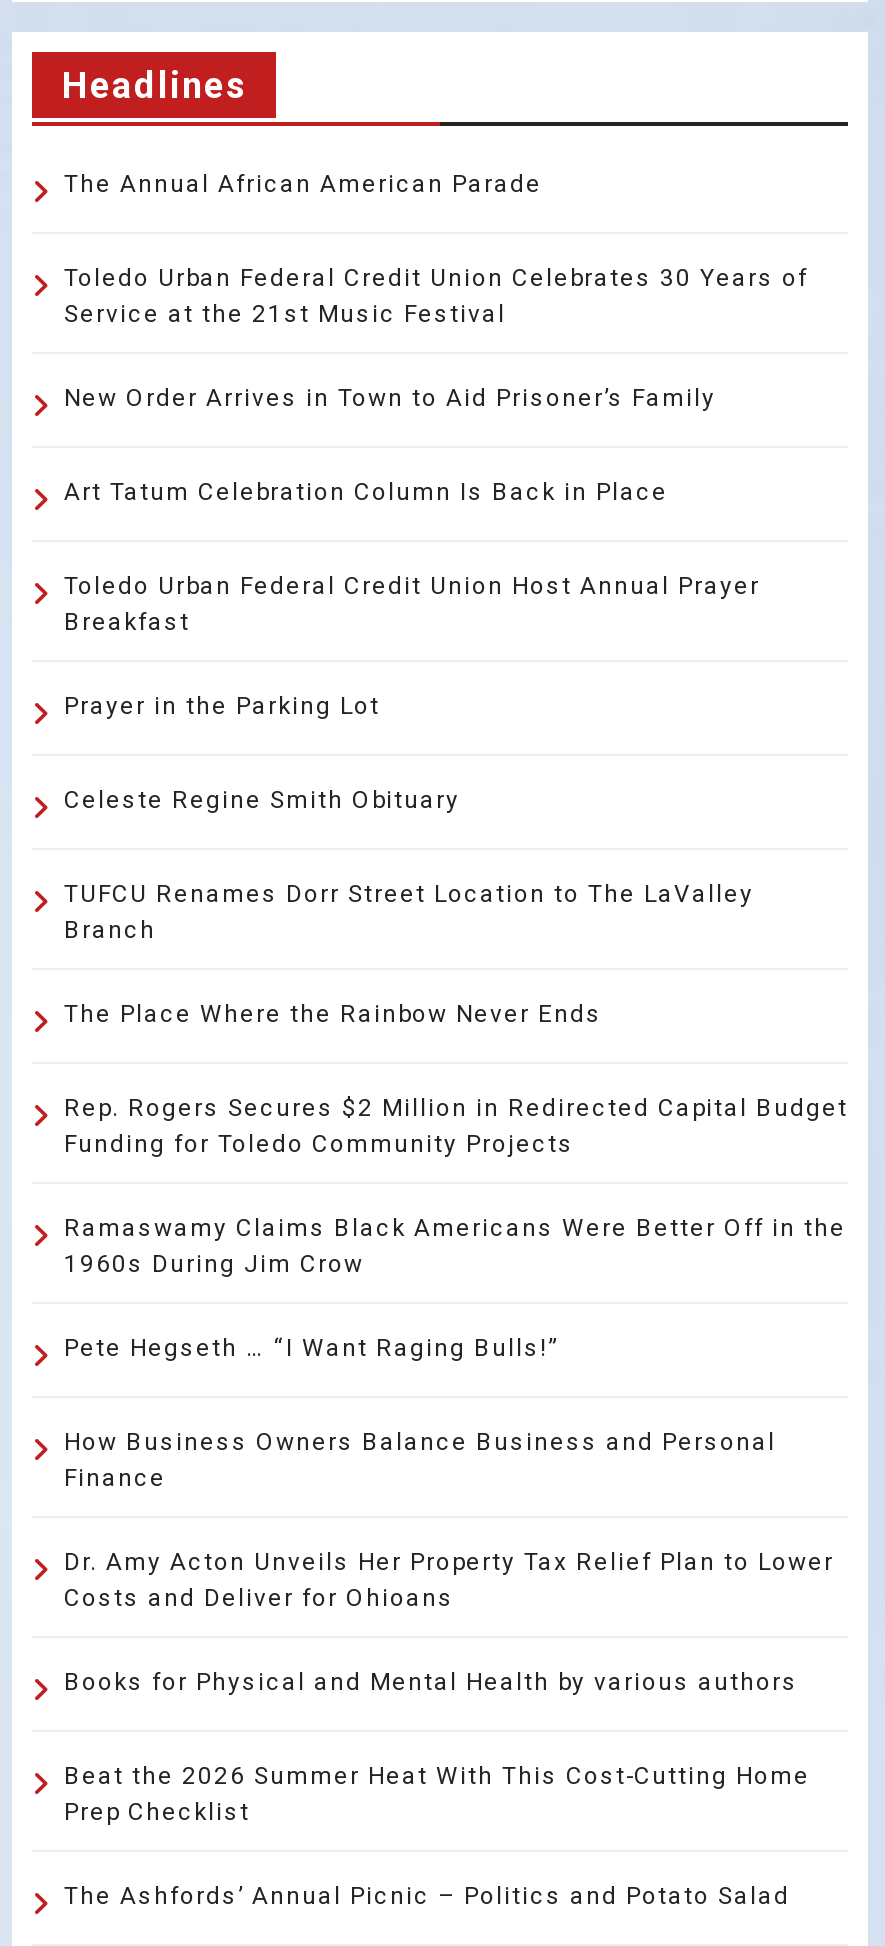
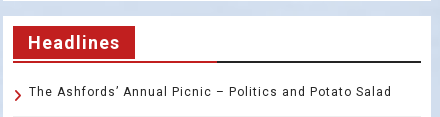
- The Annual African American Parade
- Toledo Urban Federal Credit Union Celebrates 30 Years of
- Service at the 21st Music Festival
- New Order Arrives in Town to Aid Prisoner’s Family
- Art Tatum Celebration Column Is Back in Place
- Toledo Urban Federal Credit Union Host Annual Prayer
- Breakfast
- Prayer in the Parking Lot
- Celeste Regine Smith Obituary
- TUFCU Renames Dorr Street Location to The LaValley
- Branch
- The Place Where the Rainbow Never Ends
- Rep. Rogers Secures $2 Million in Redirected Capital Budget
- Funding for Toledo Community Projects
- Ramaswamy Claims Black Americans Were Better Off in the
- 1960s During Jim Crow
- Pete Hegseth … “I Want Raging Bulls!”
- How Business Owners Balance Business and Personal
- Finance
- Dr. Amy Acton Unveils Her Property Tax Relief Plan to Lower
- Costs and Deliver for Ohioans
- Books for Physical and Mental Health by various authors
- Beat the 2026 Summer Heat With This Cost-Cutting Home
- Prep Checklist
